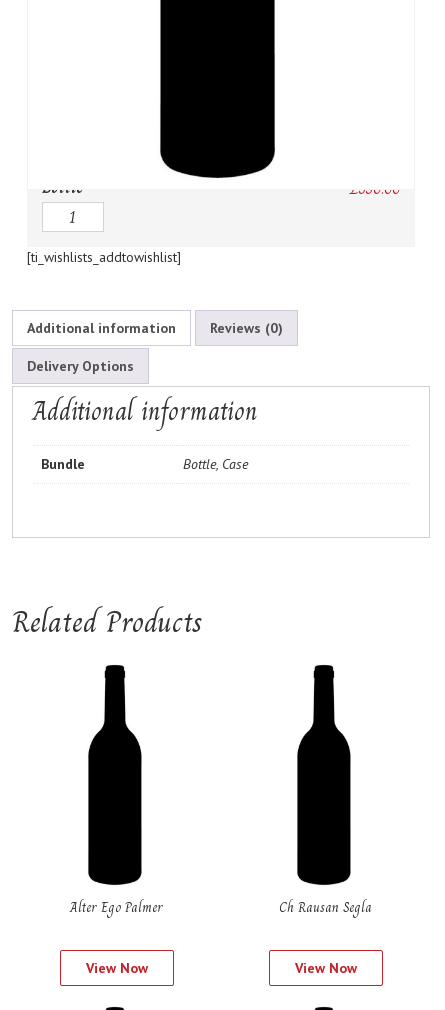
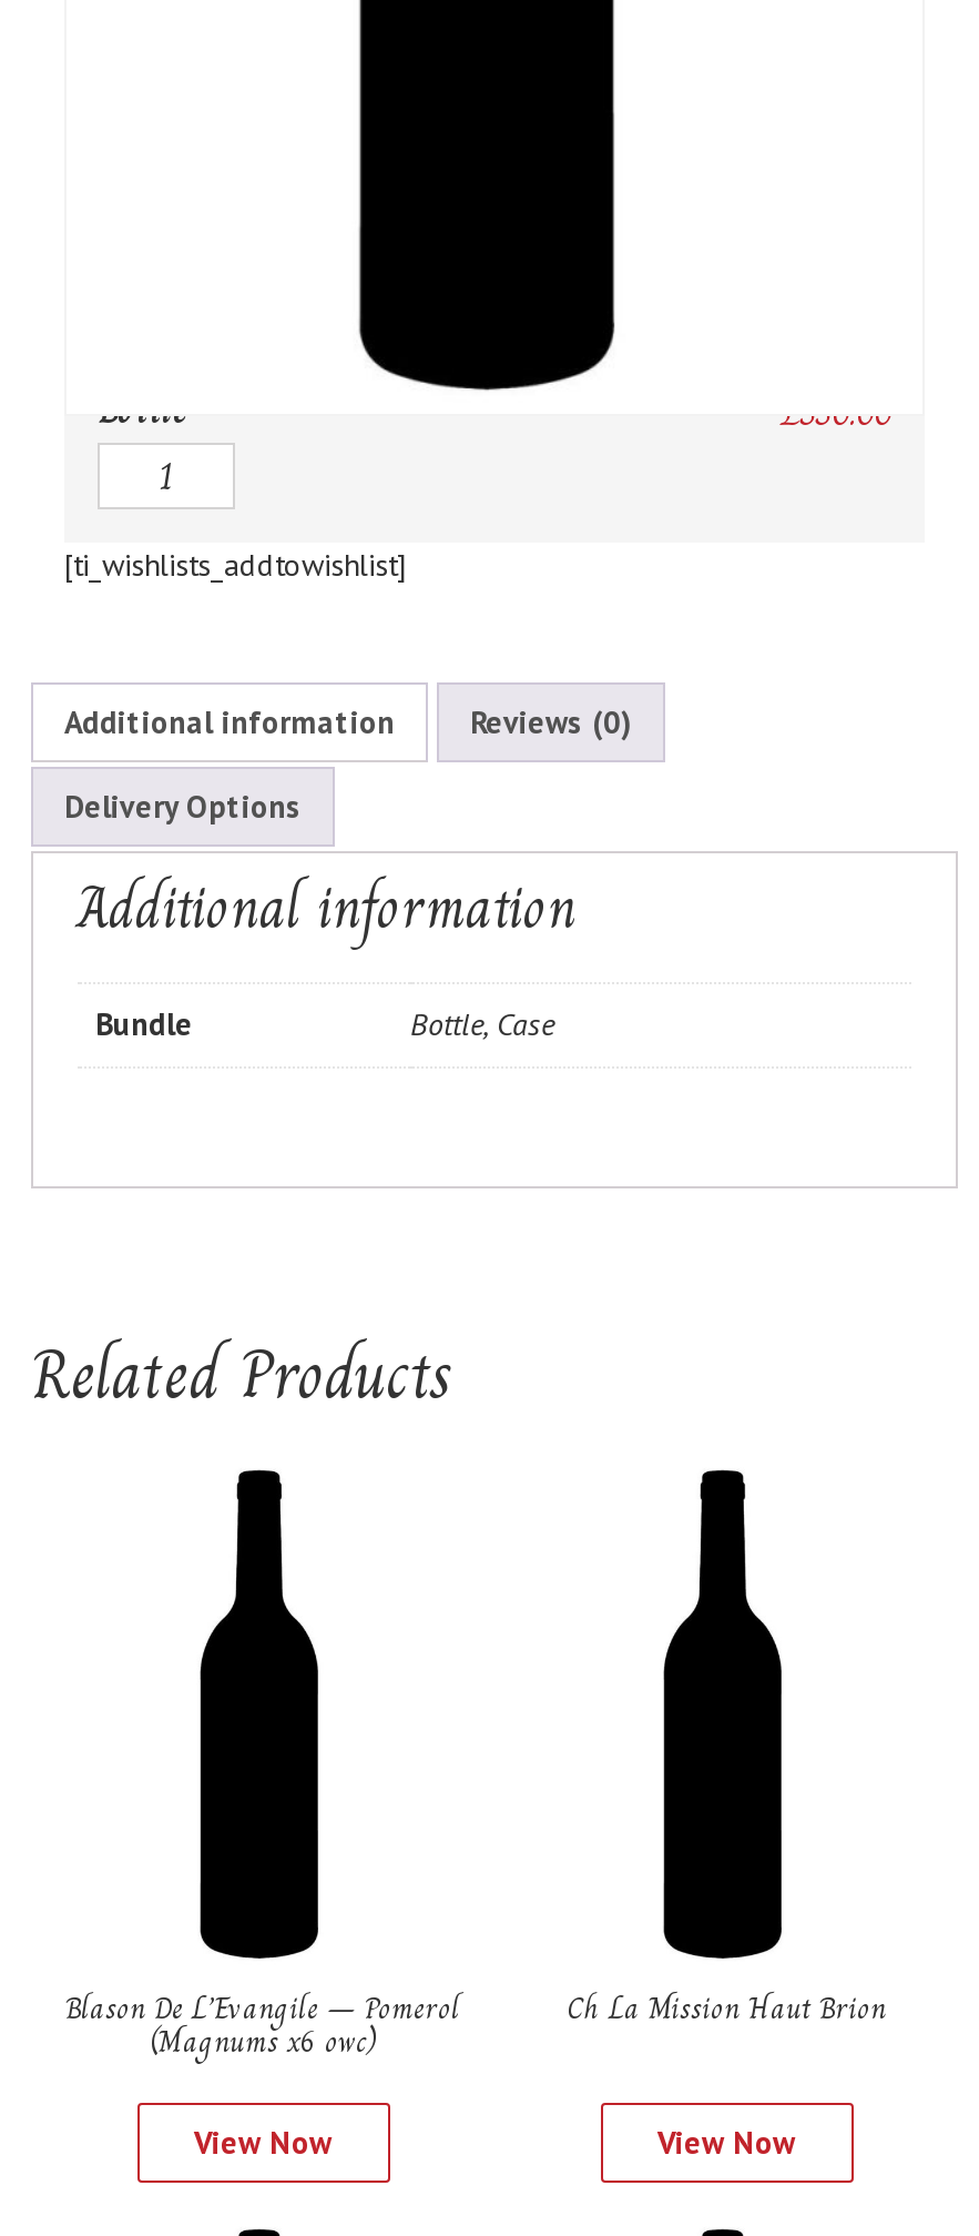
- Alter Ego Palmer
+ Blason De L’Evangile – Pomerol
+ (Magnums x6 owc)

- Ch Rausan Segla
+ Ch La Mission Haut Brion
